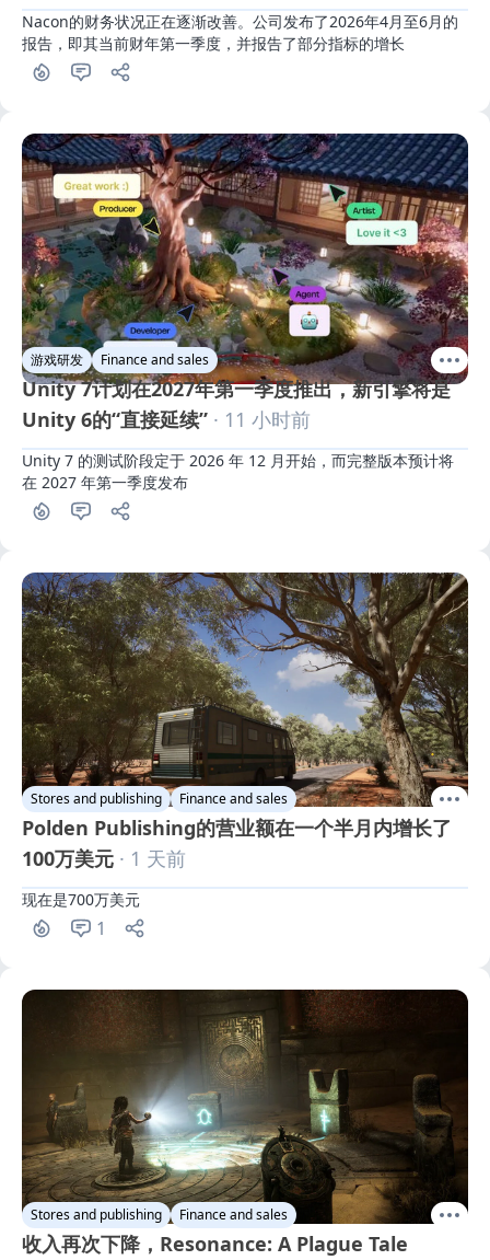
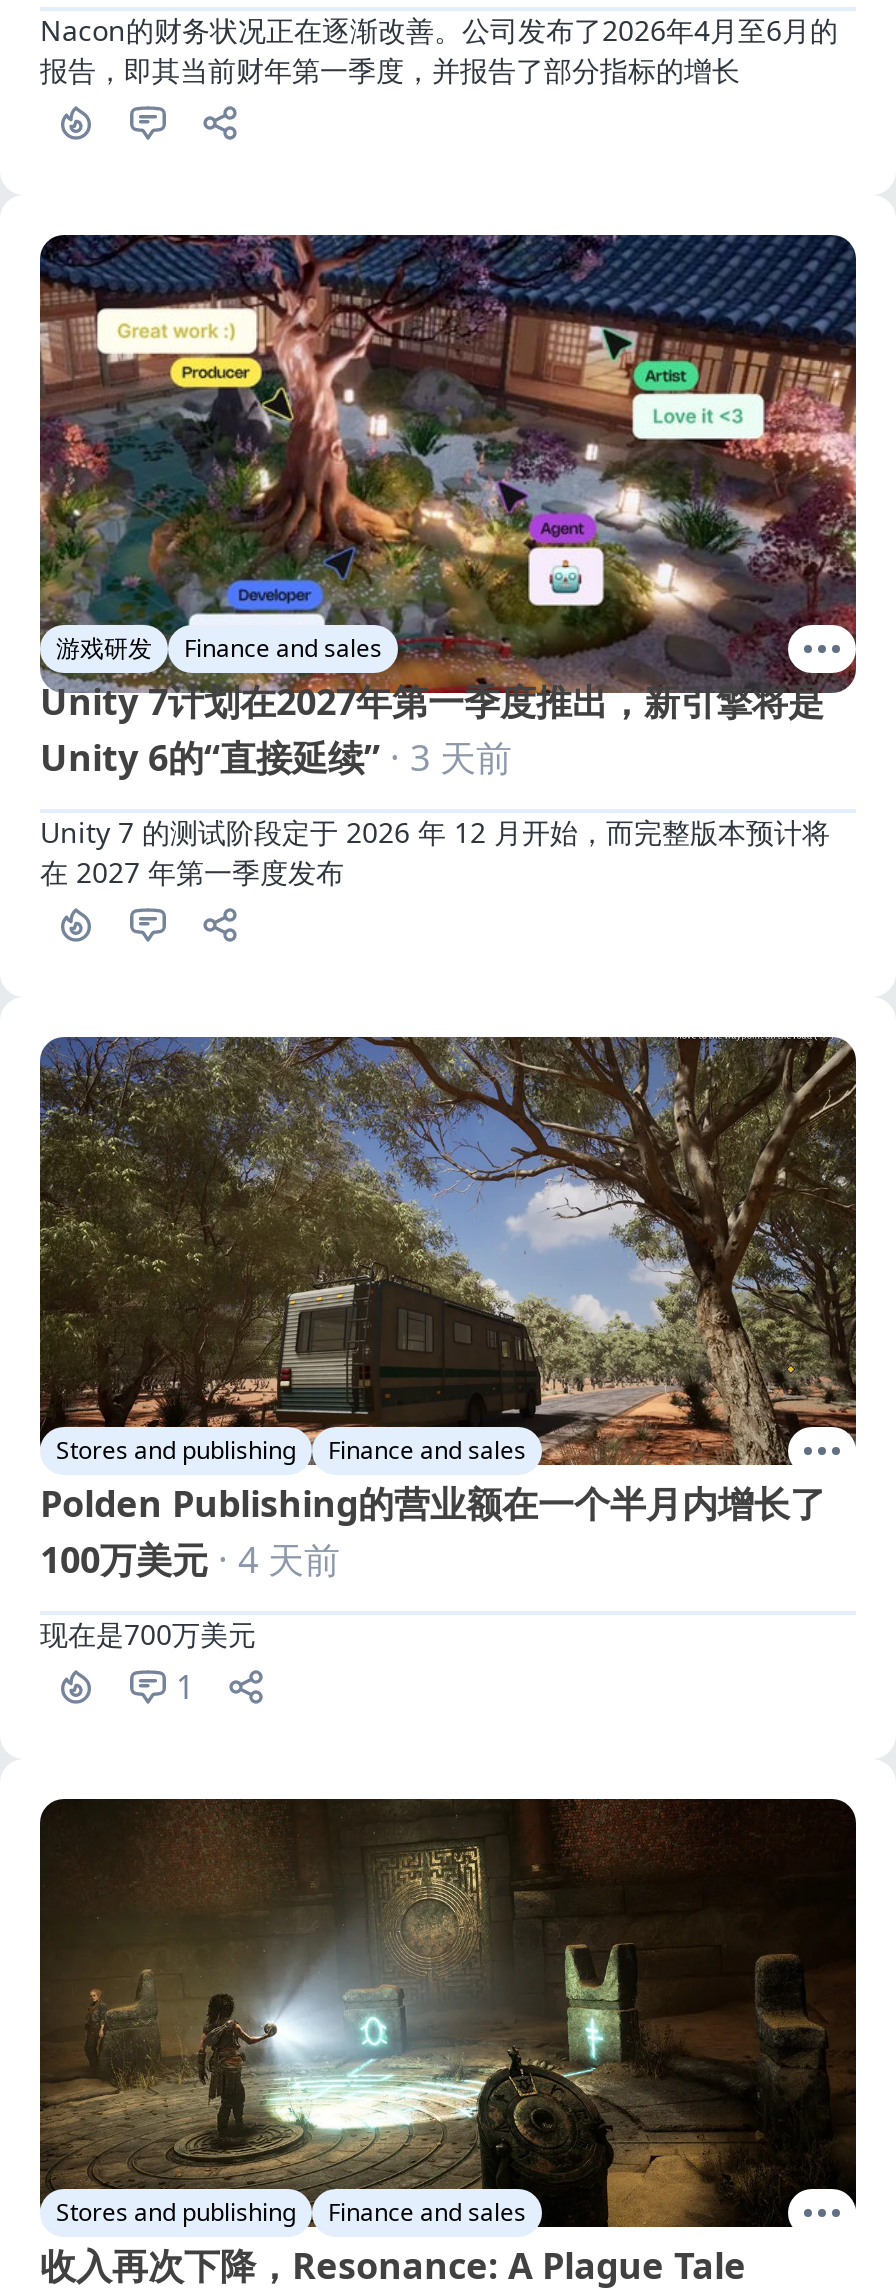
- Unity 6的“直接延续” · 11 小时前
+ Unity 6的“直接延续” · 3 天前

- 100万美元· 1 天前
+ 100万美元· 4 天前
